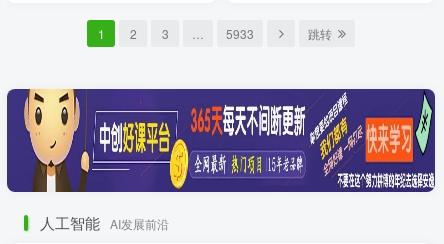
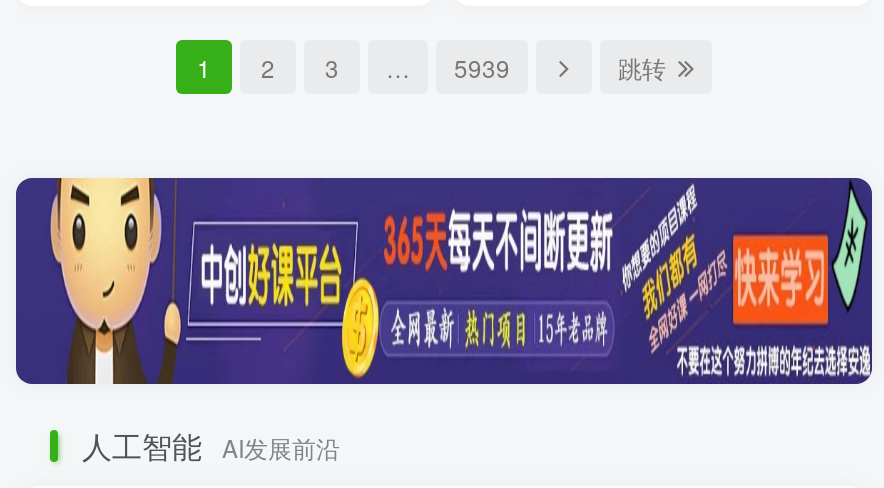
- 5933
+ 5939
